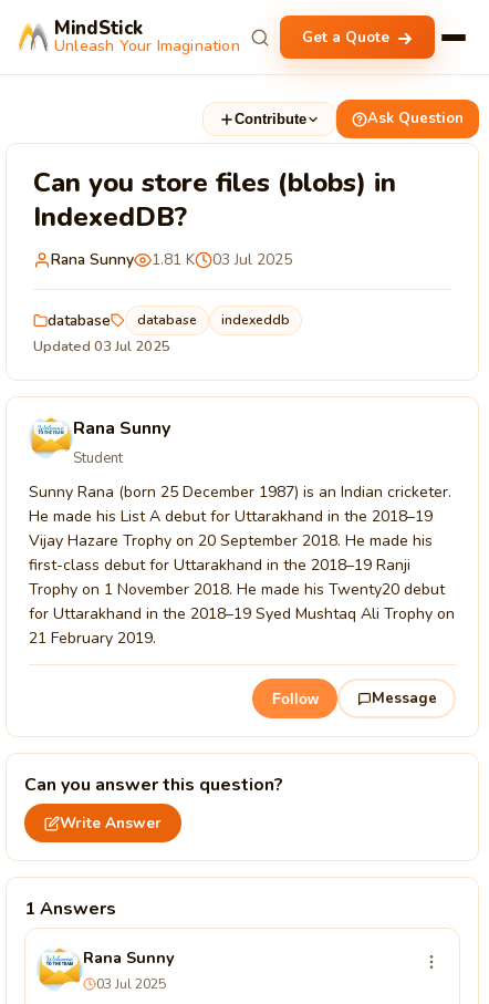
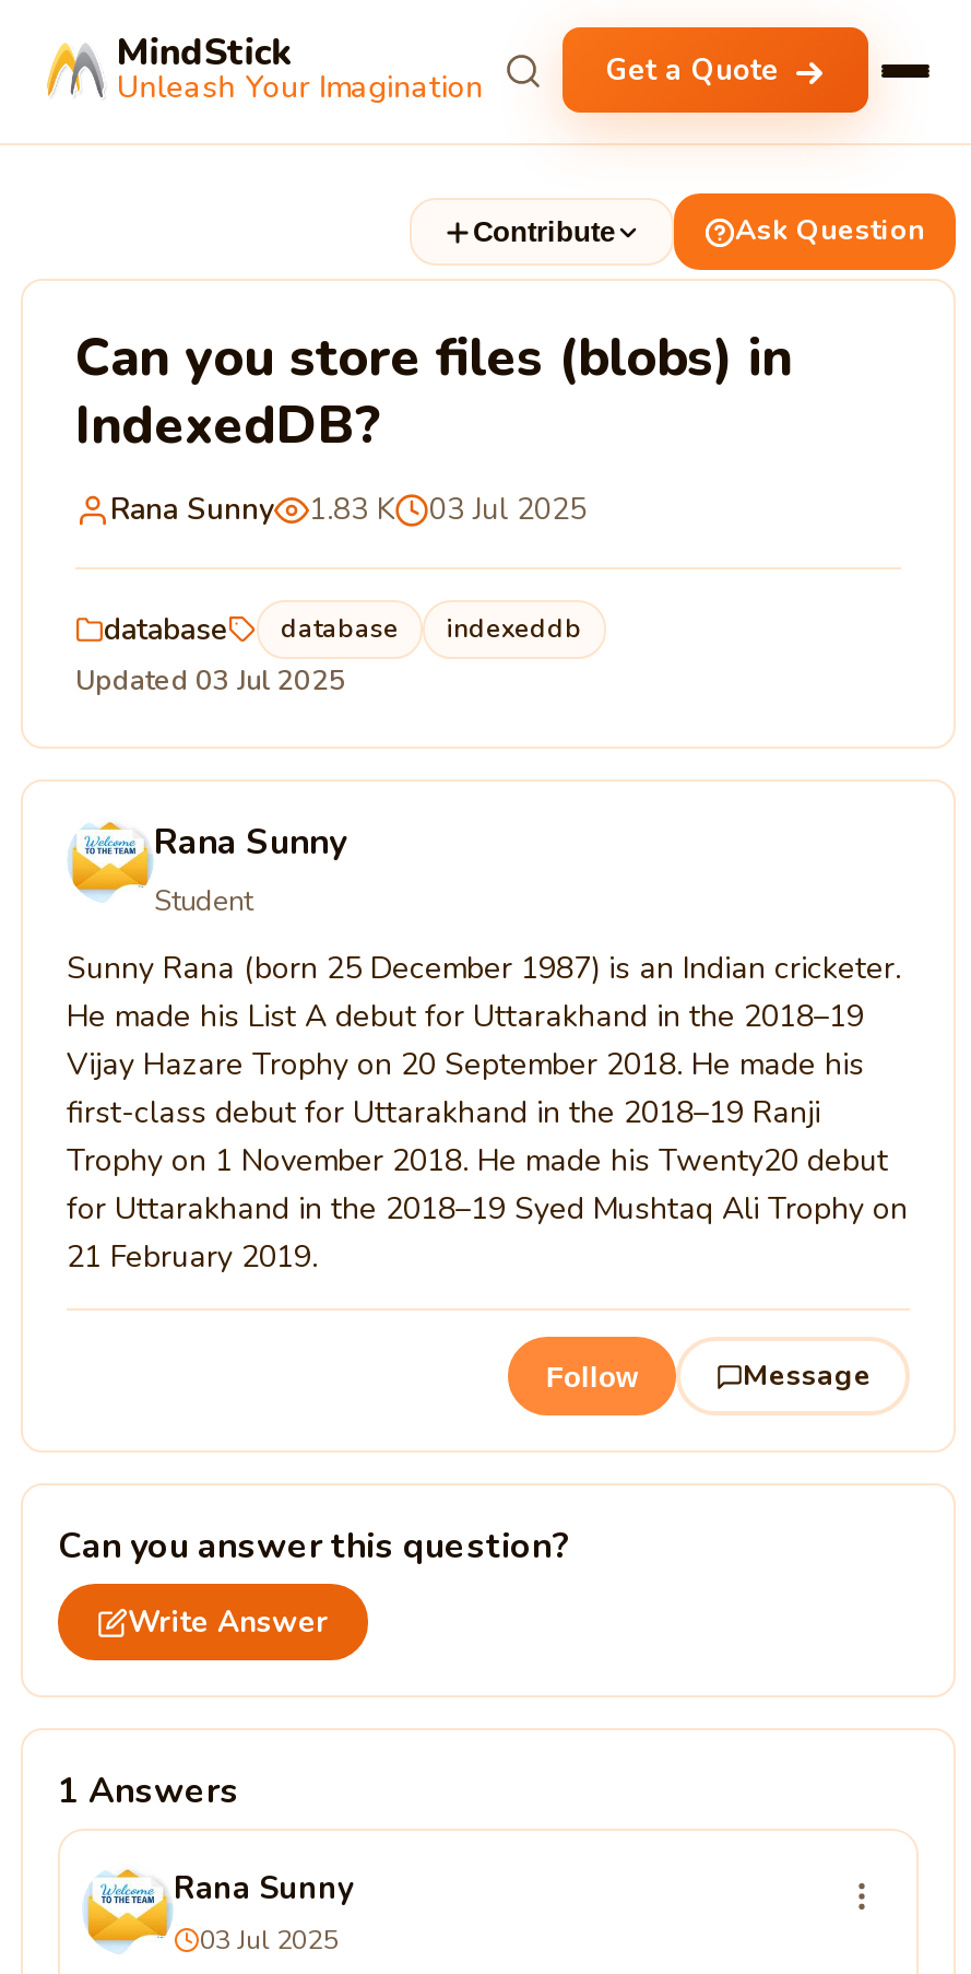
- Rana Sunny 1.81 K 03 Jul 2025
+ Rana Sunny 1.83 K 03 Jul 2025
